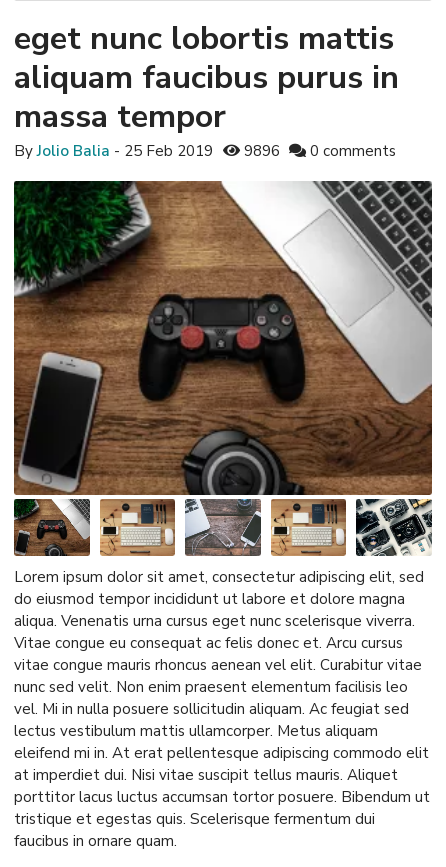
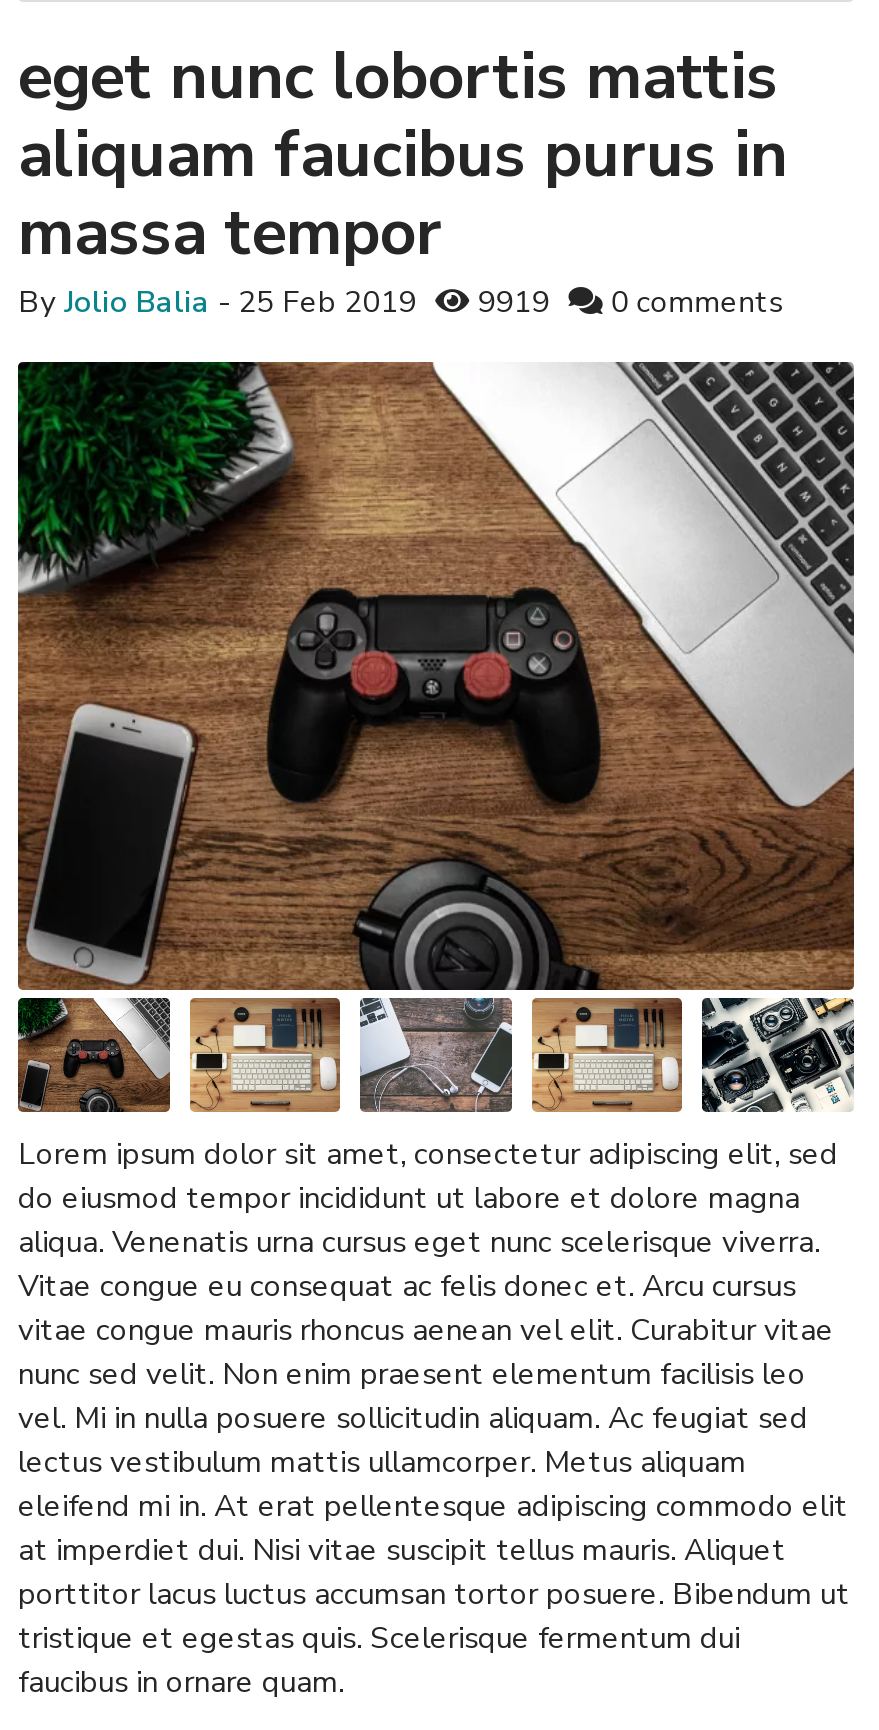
- By Jolio Balia - 25 Feb 2019 9896 0 comments
+ By Jolio Balia - 25 Feb 2019 9919 0 comments
